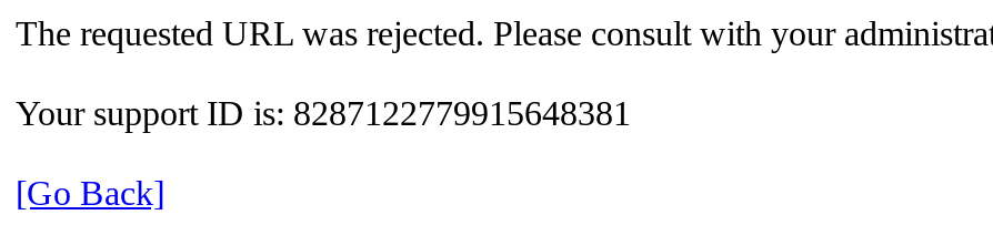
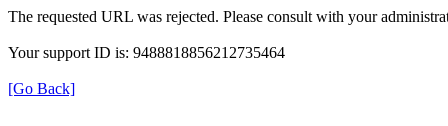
- Your support ID is: 8287122779915648381
+ Your support ID is: 9488818856212735464
